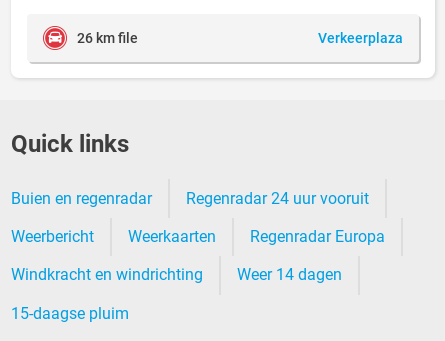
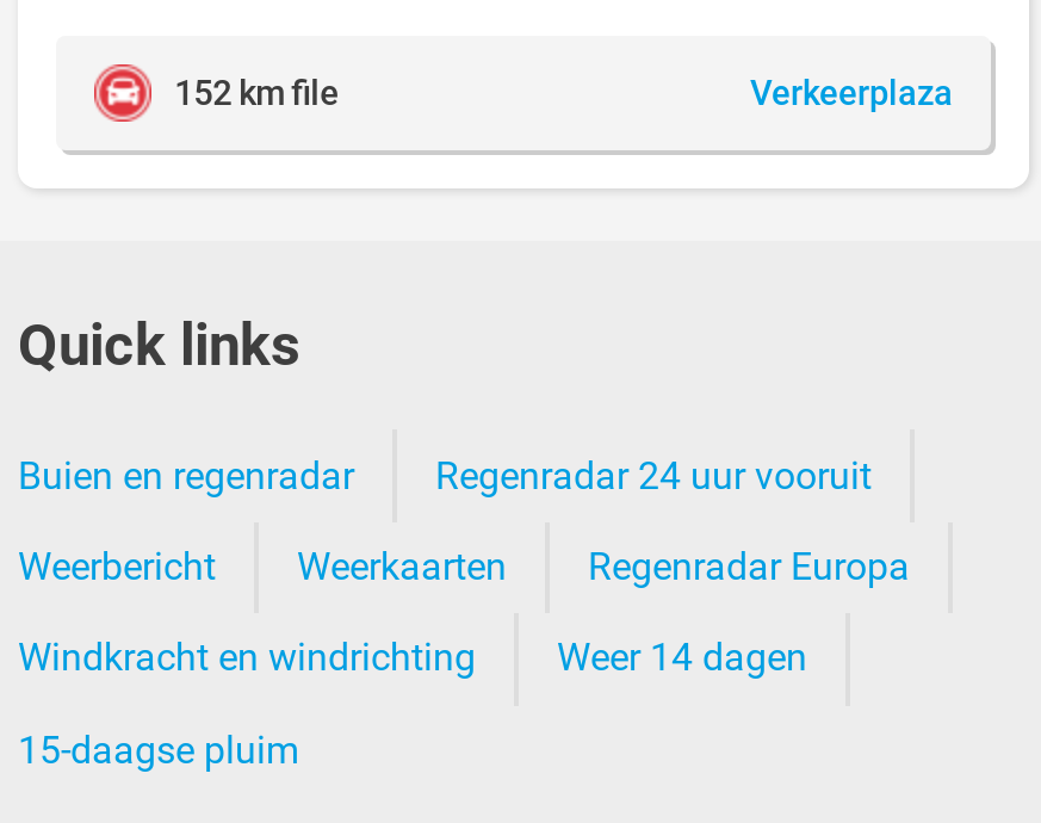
- 26 km file
+ 152 km file
